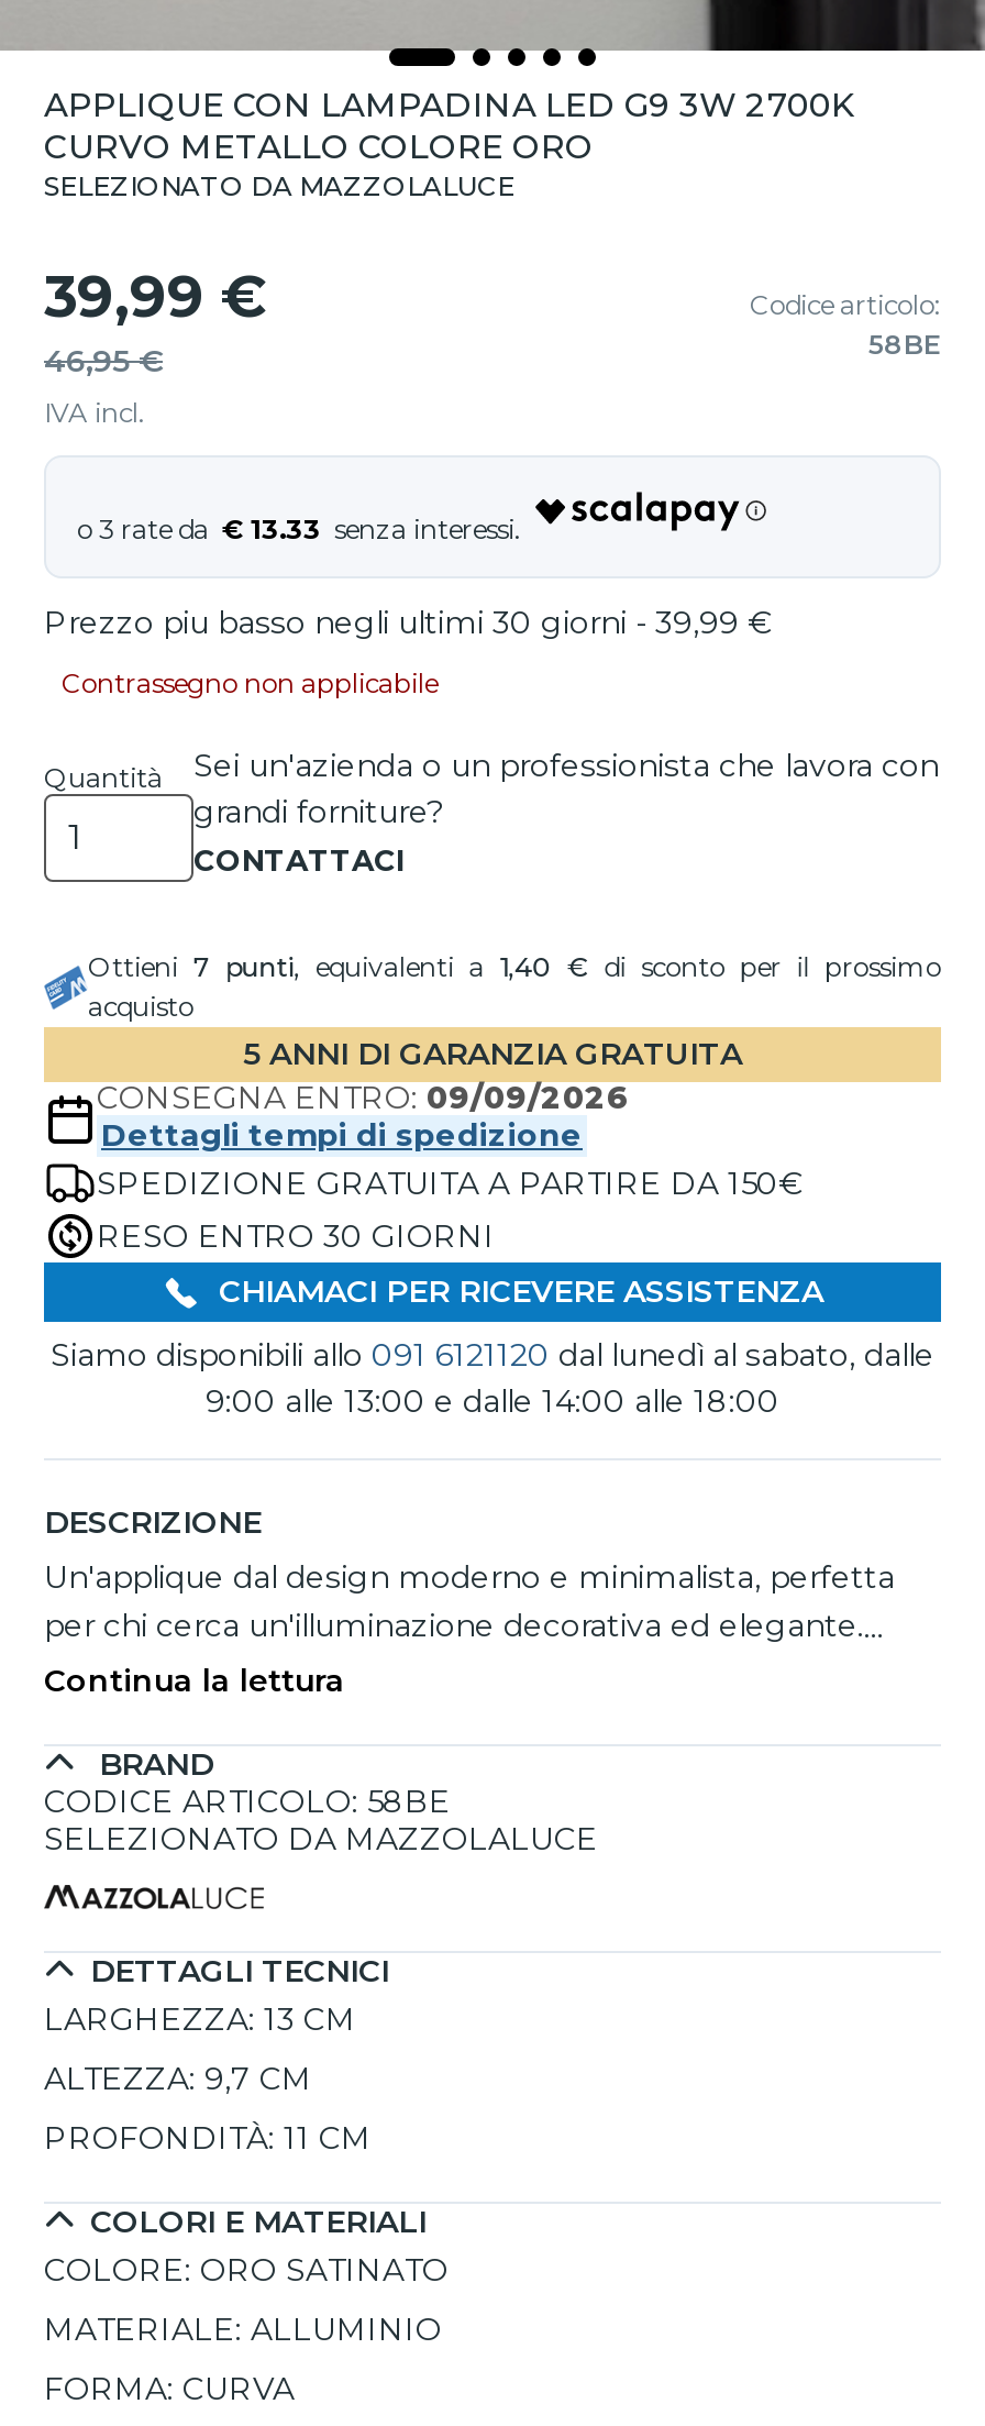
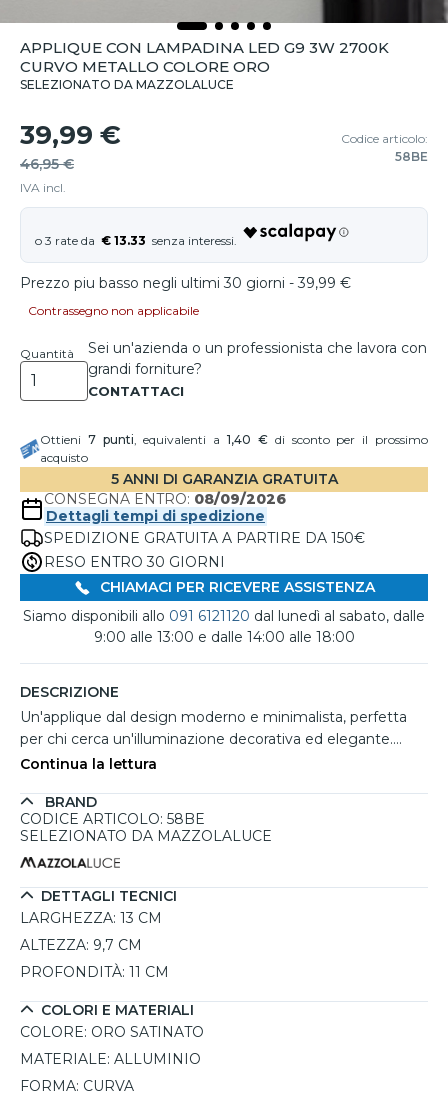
- CONSEGNA ENTRO: 09/09/2026
+ CONSEGNA ENTRO: 08/09/2026
